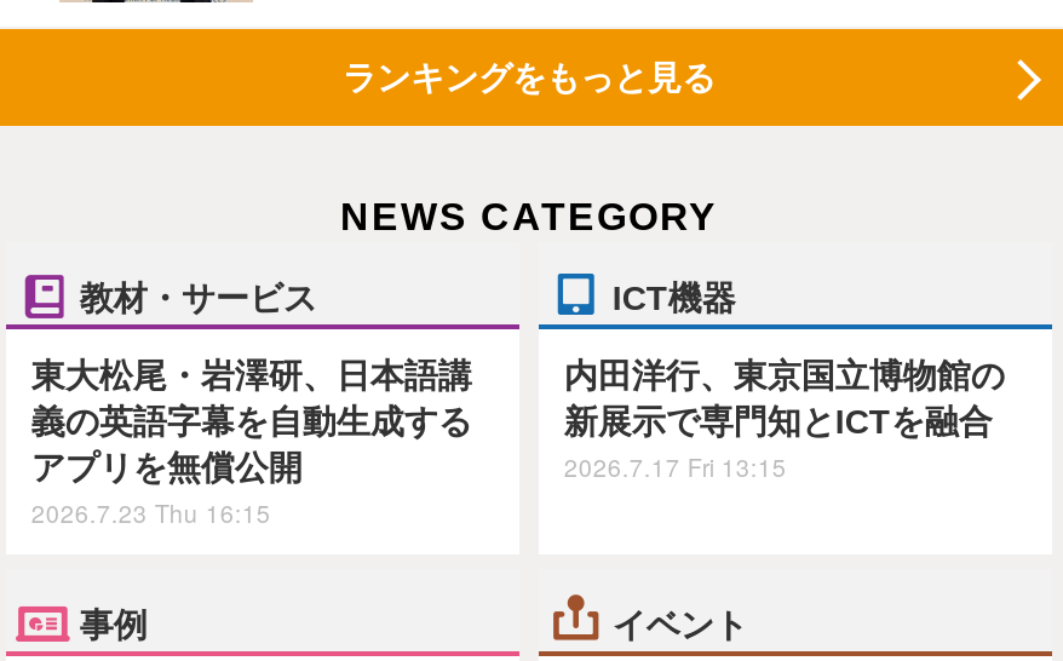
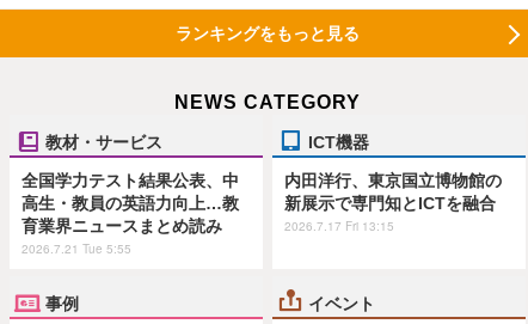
- 東大松尾・岩澤研、日本語講
- 義の英語字幕を自動生成する
- アプリを無償公開
- 2026.7.23 Thu 16:15
+ 全国学力テスト結果公表、中
+ 高生・教員の英語力向上…教
+ 育業界ニュースまとめ読み
+ 2026.7.21 Tue 5:55
